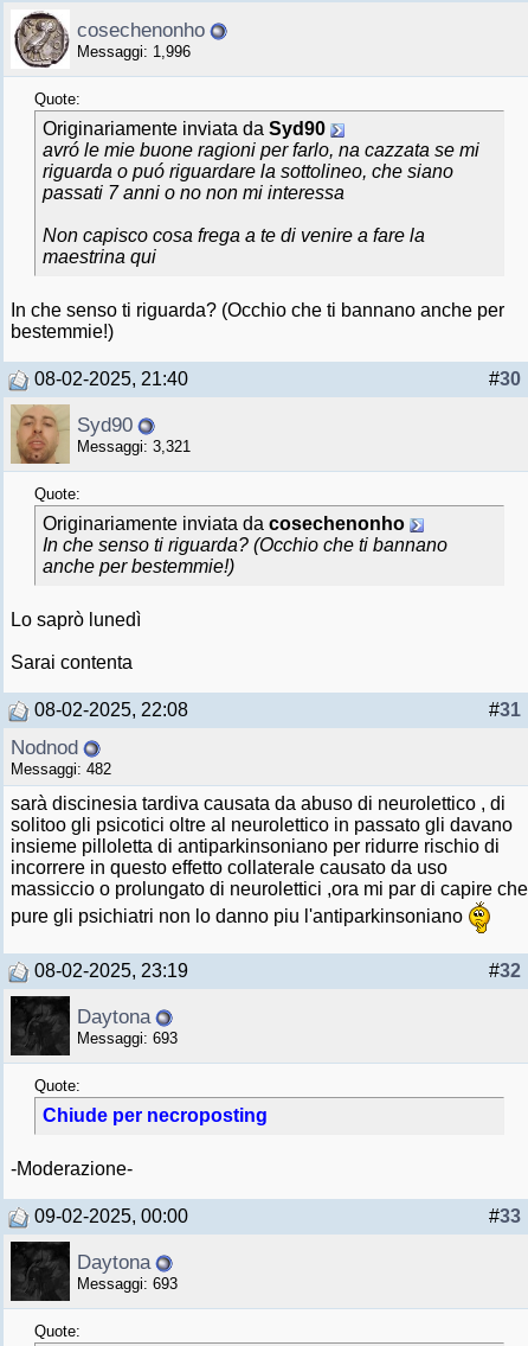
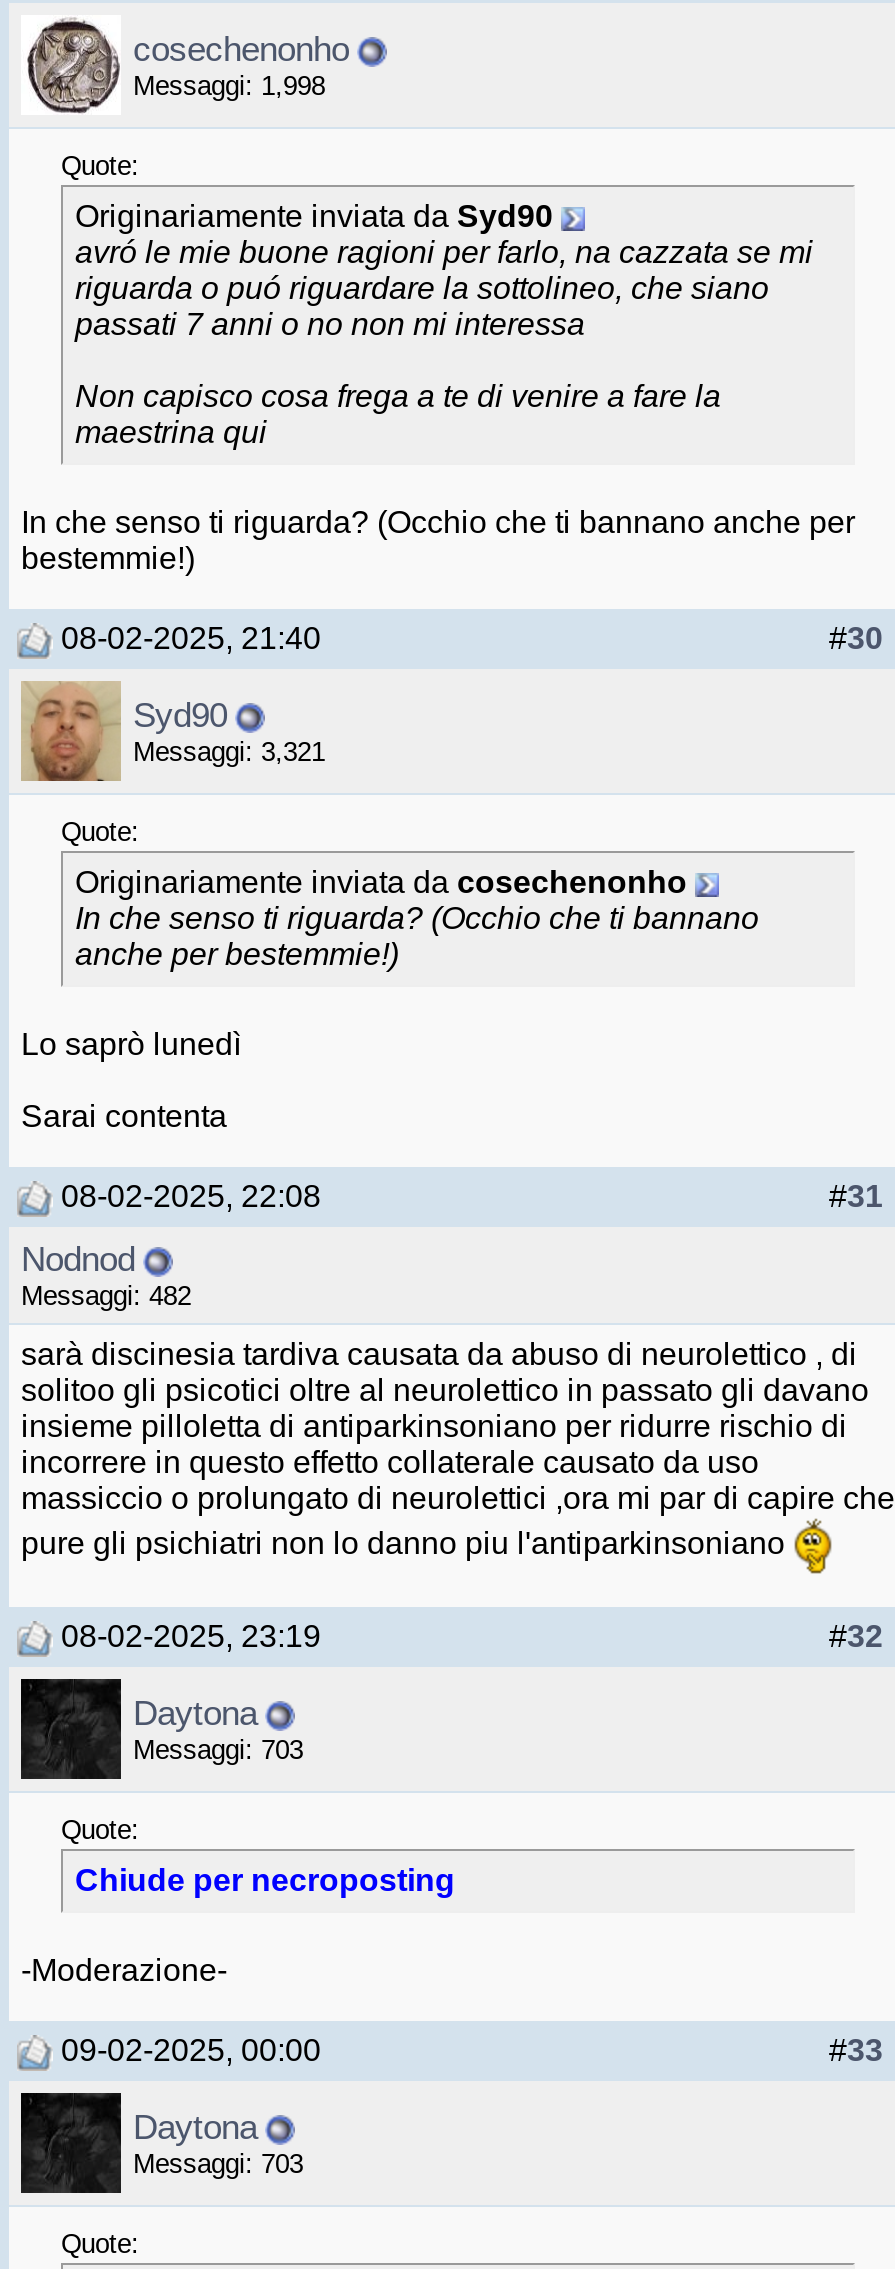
- Messaggi: 1,996
+ Messaggi: 1,998

- Messaggi: 693
+ Messaggi: 703

- Messaggi: 693
+ Messaggi: 703
